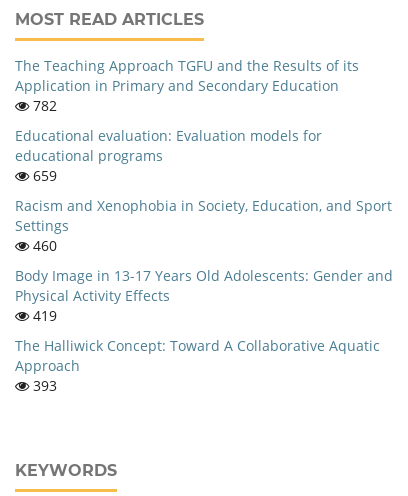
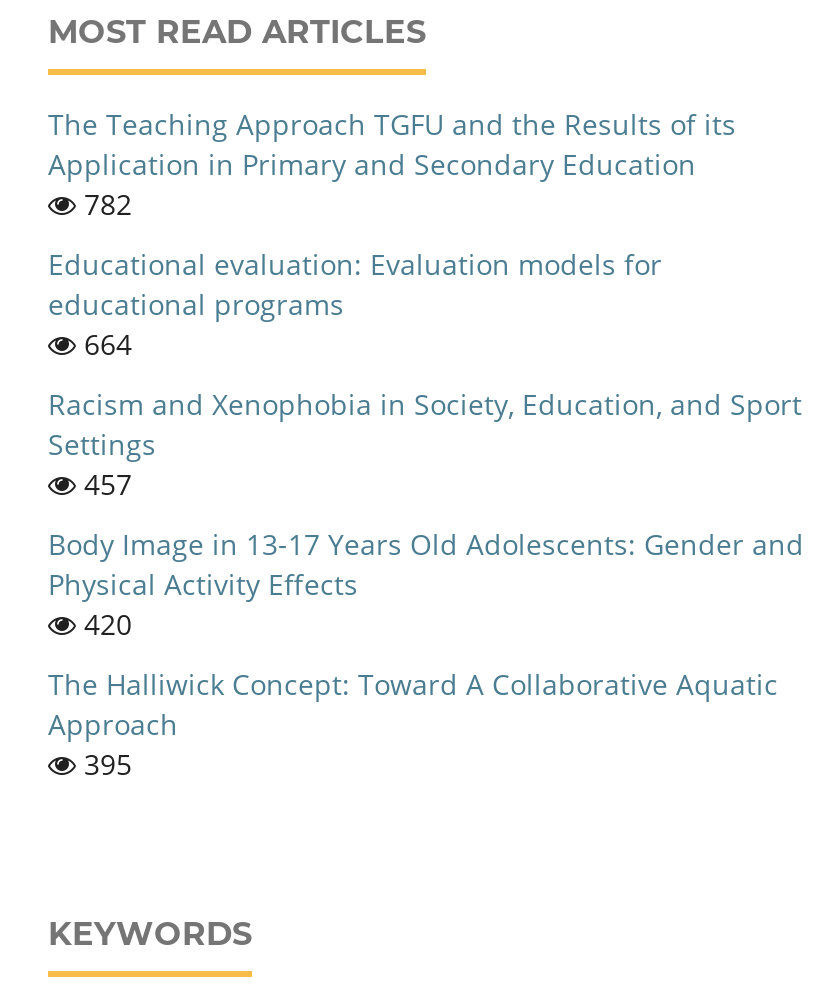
- 659
+ 664

- 460
+ 457

- 419
+ 420

- 393
+ 395
